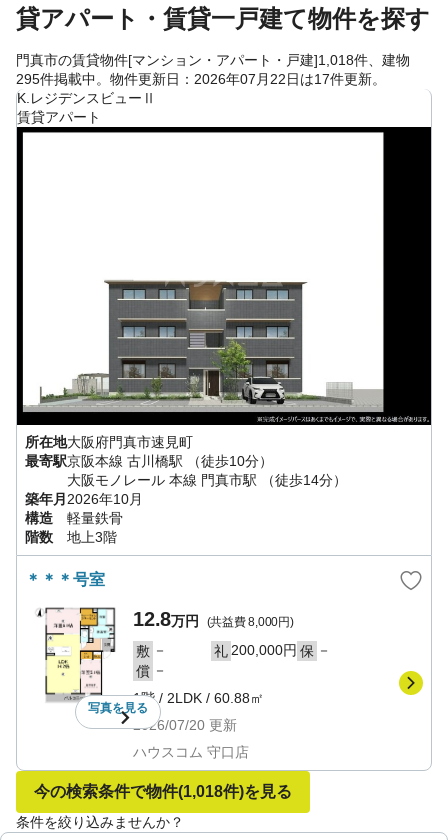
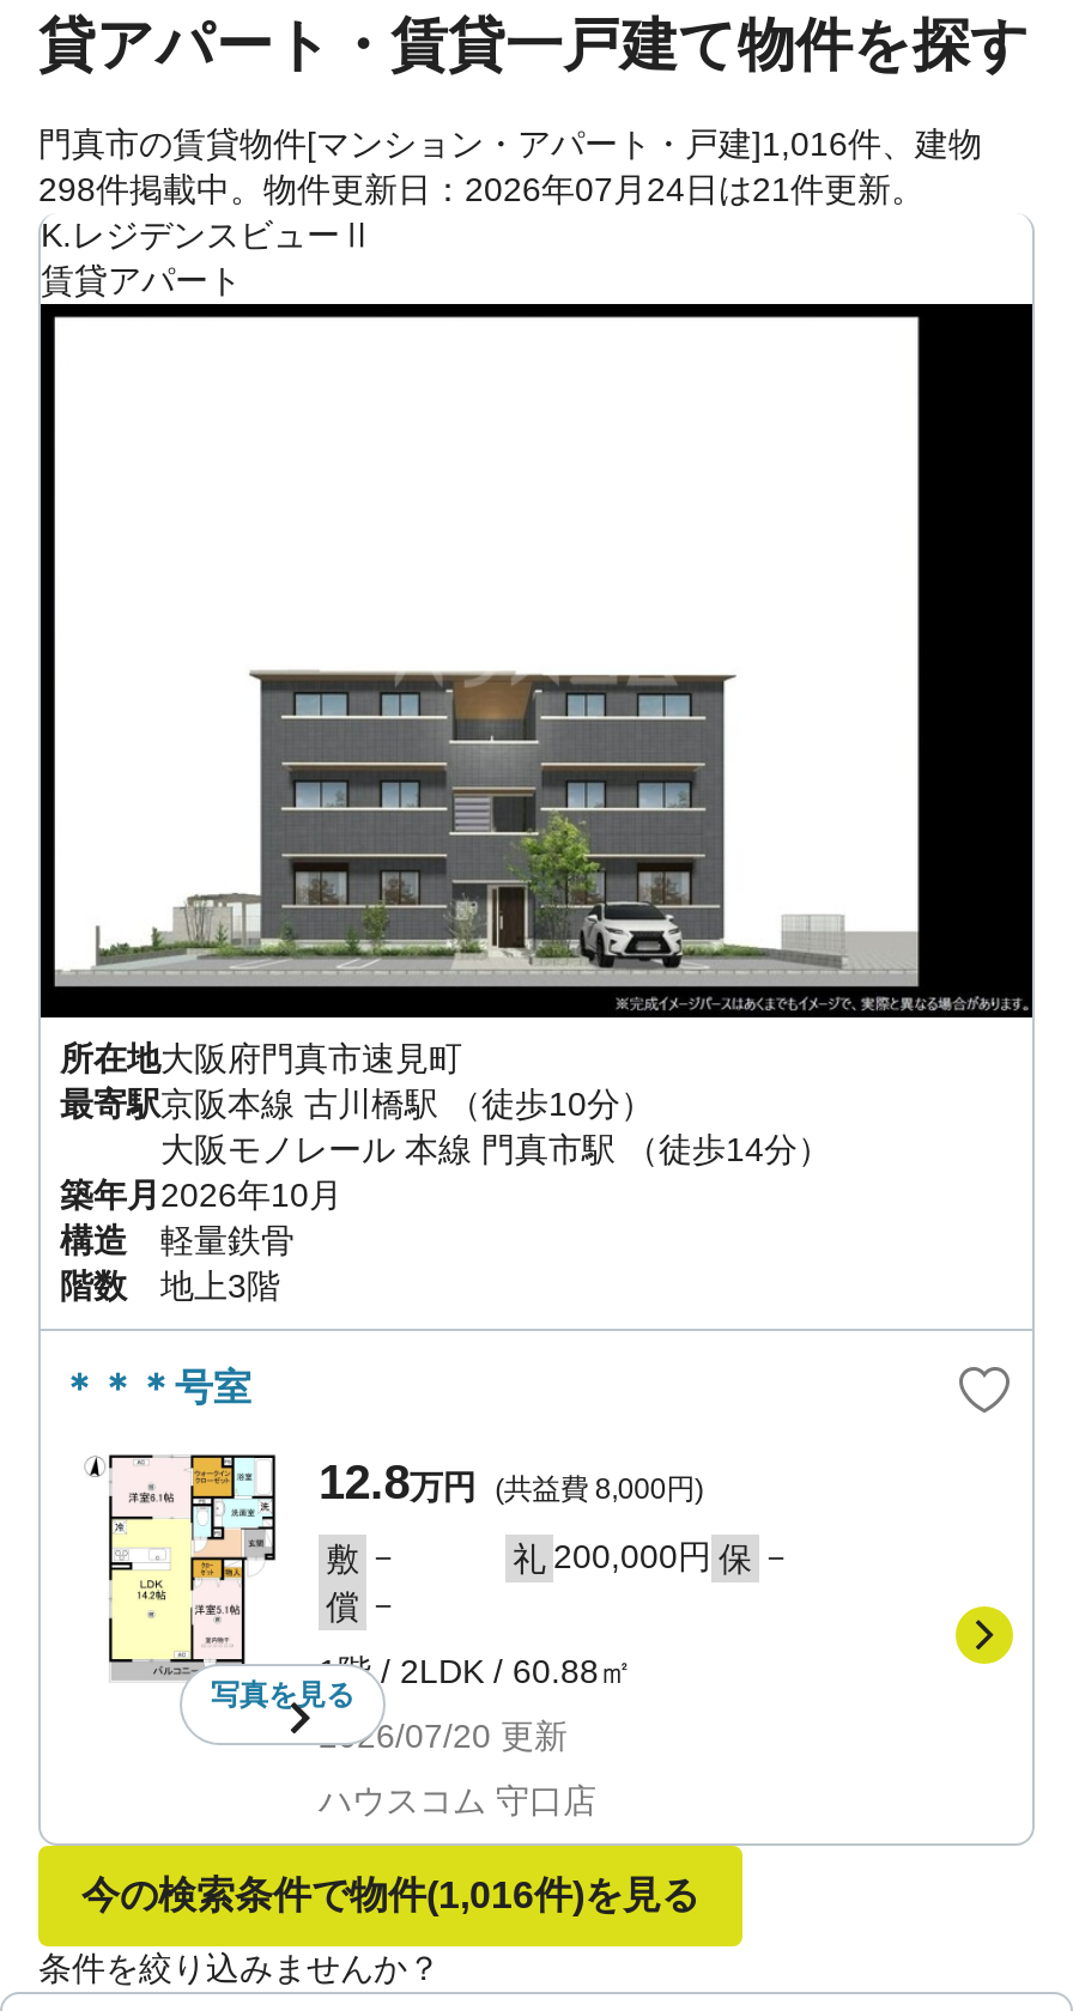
- 門真市の賃貸物件[マンション・アパート・戸建]1,018件、建物
+ 門真市の賃貸物件[マンション・アパート・戸建]1,016件、建物

- 295件掲載中。物件更新日：2026年07月22日は17件更新。
+ 298件掲載中。物件更新日：2026年07月24日は21件更新。

- 今の検索条件で物件(1,018件)を見る
+ 今の検索条件で物件(1,016件)を見る
